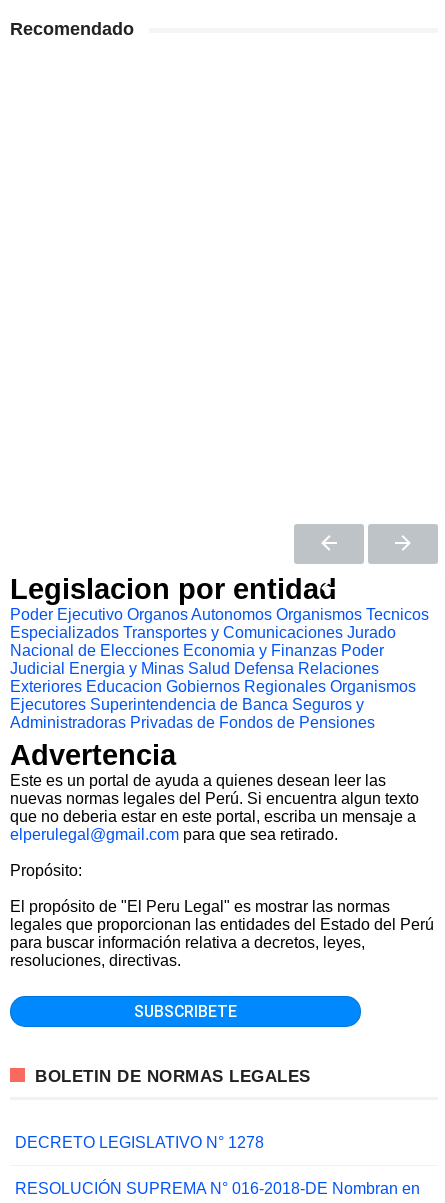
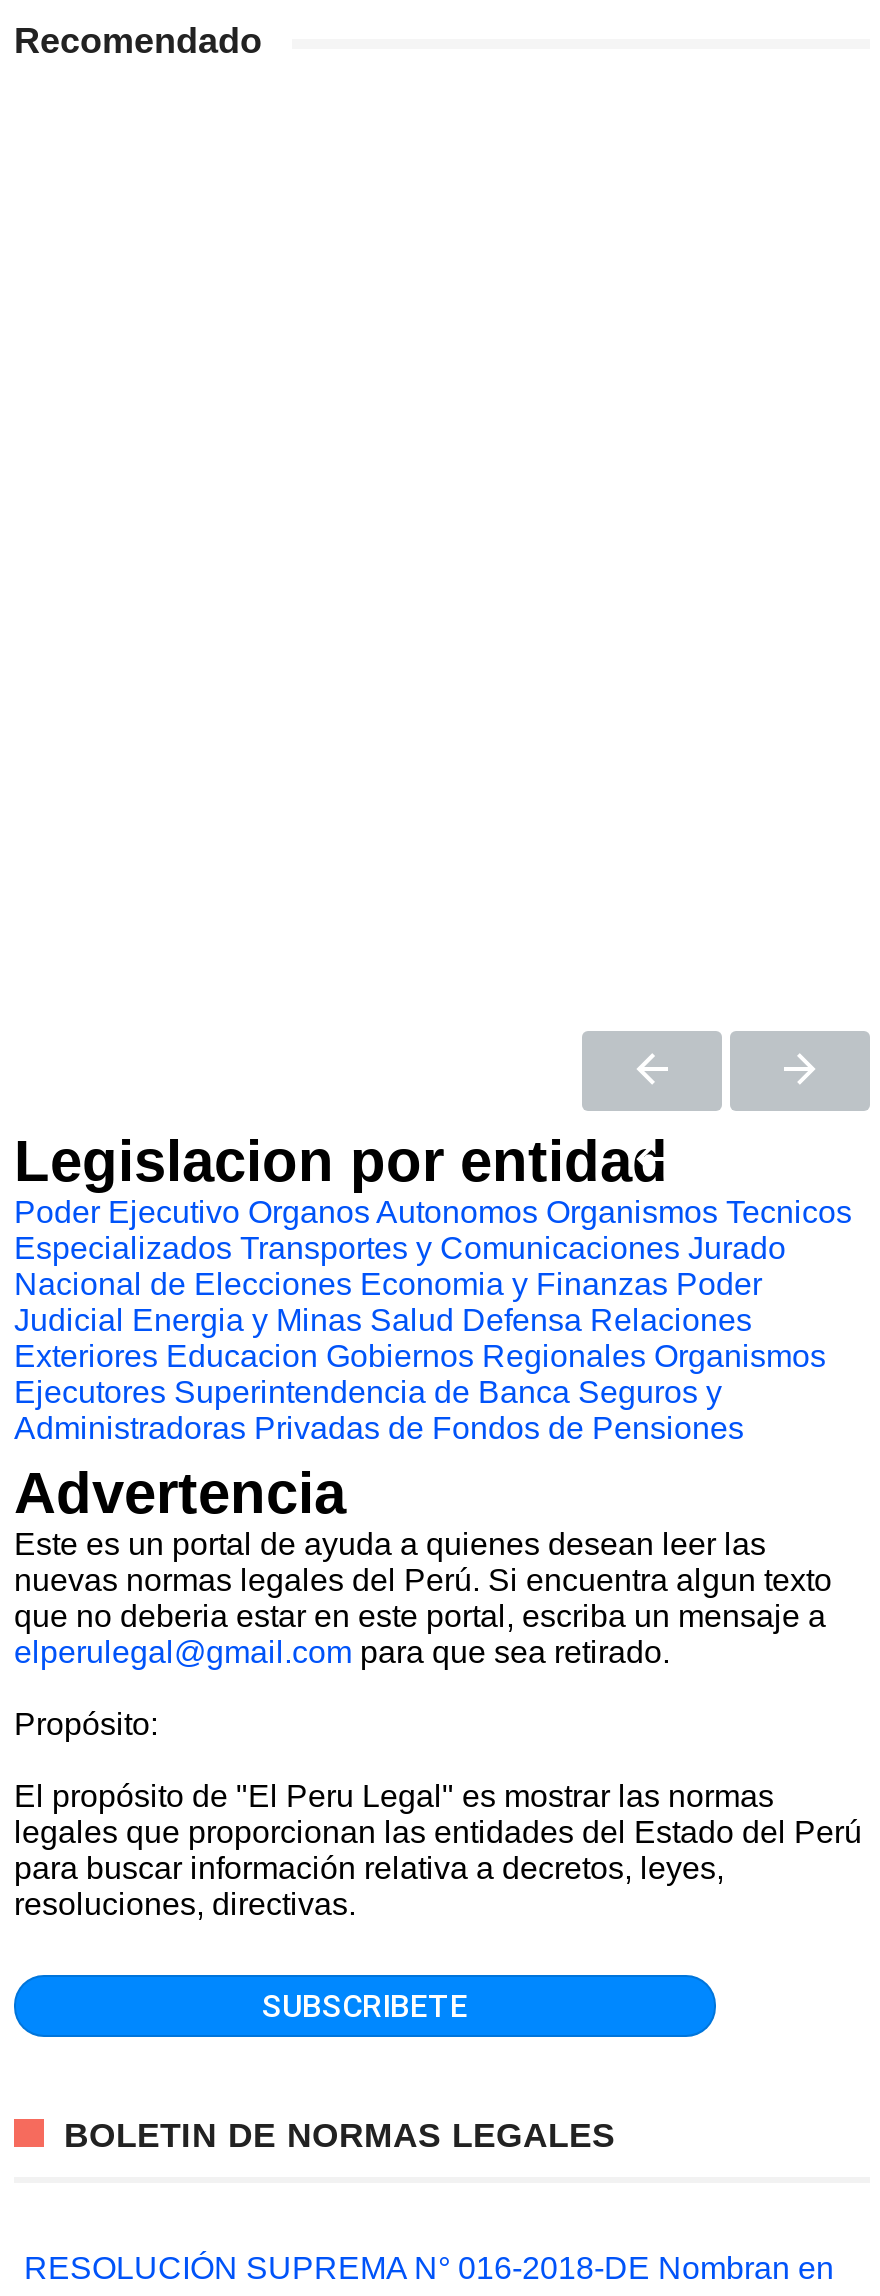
- DECRETO LEGISLATIVO N° 1278
